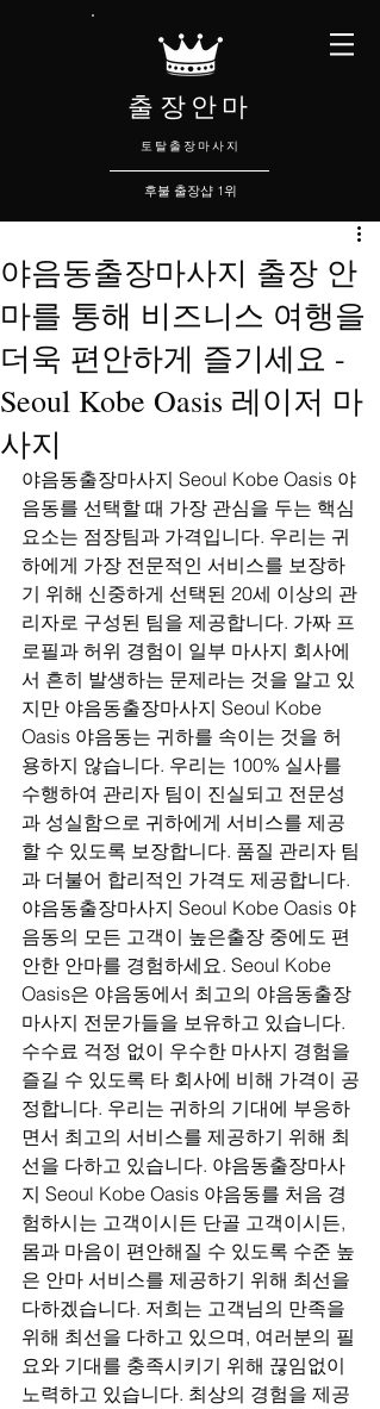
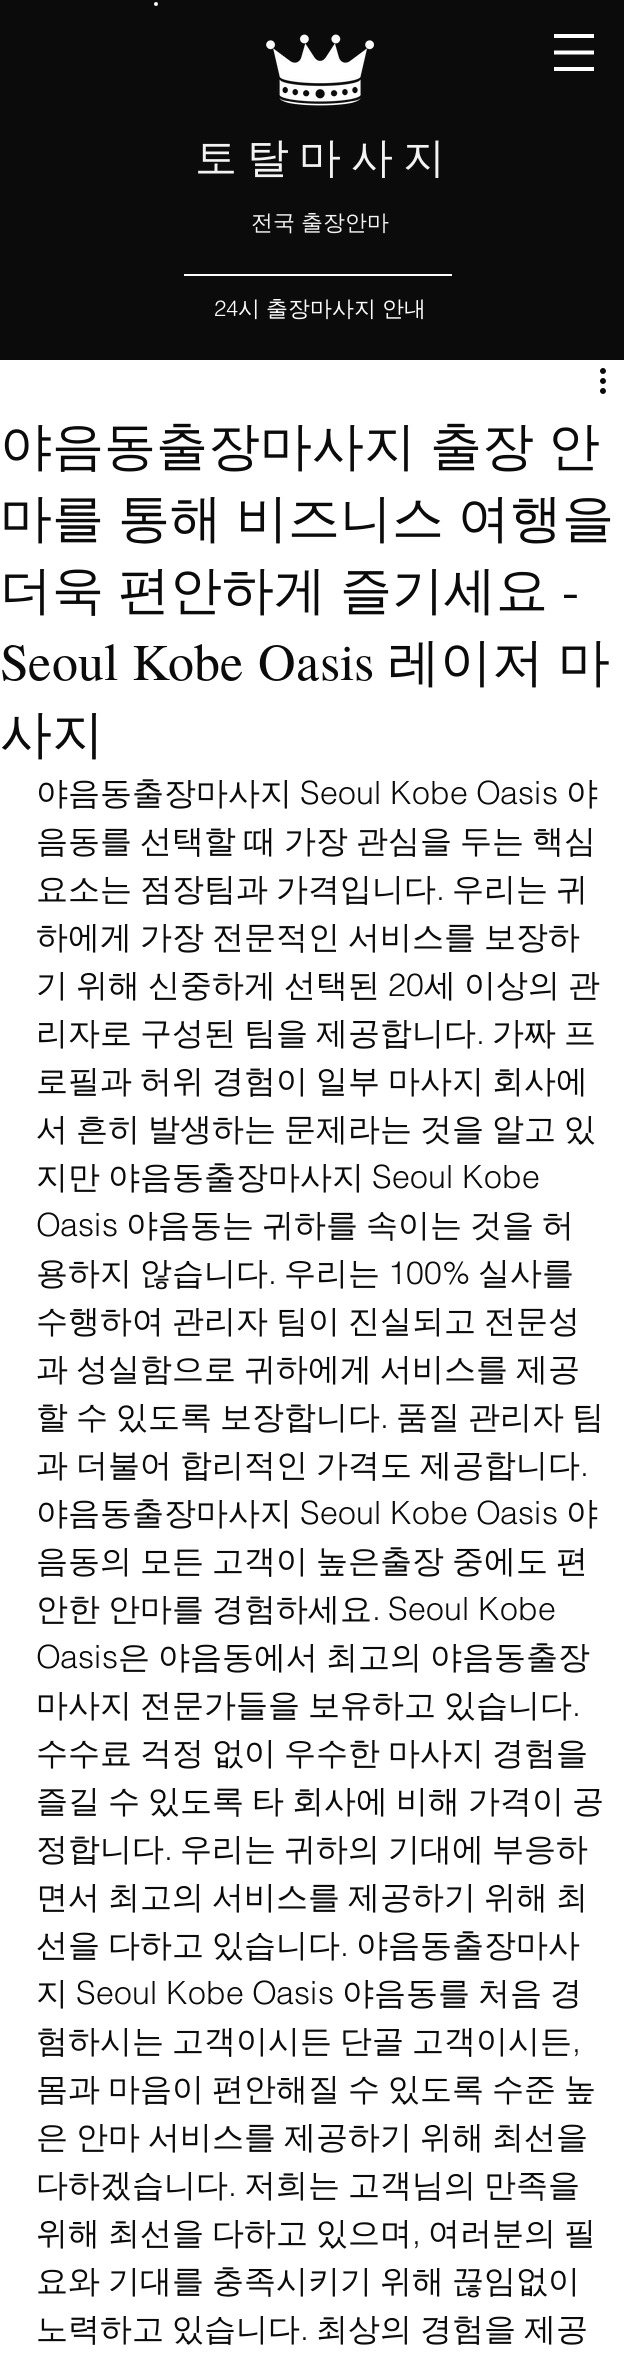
- 출장안마
- 토탈출장마사지
- 후불 출장샵 1위
+ 토 탈 마 사 지
+ 전국 출장안마
+ 24시 출장마사지 안내
